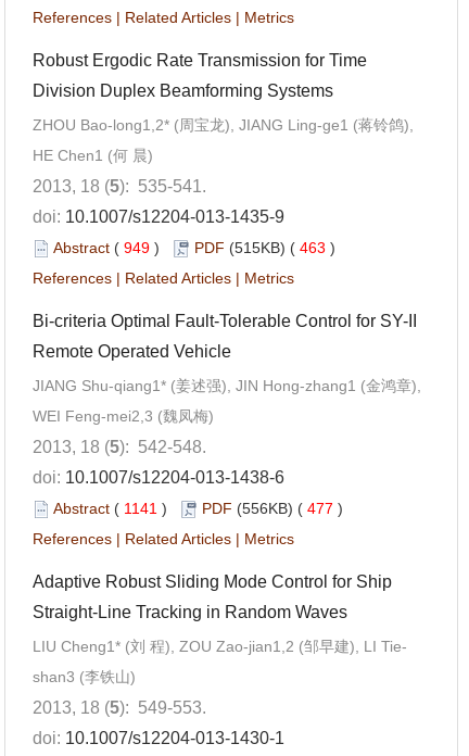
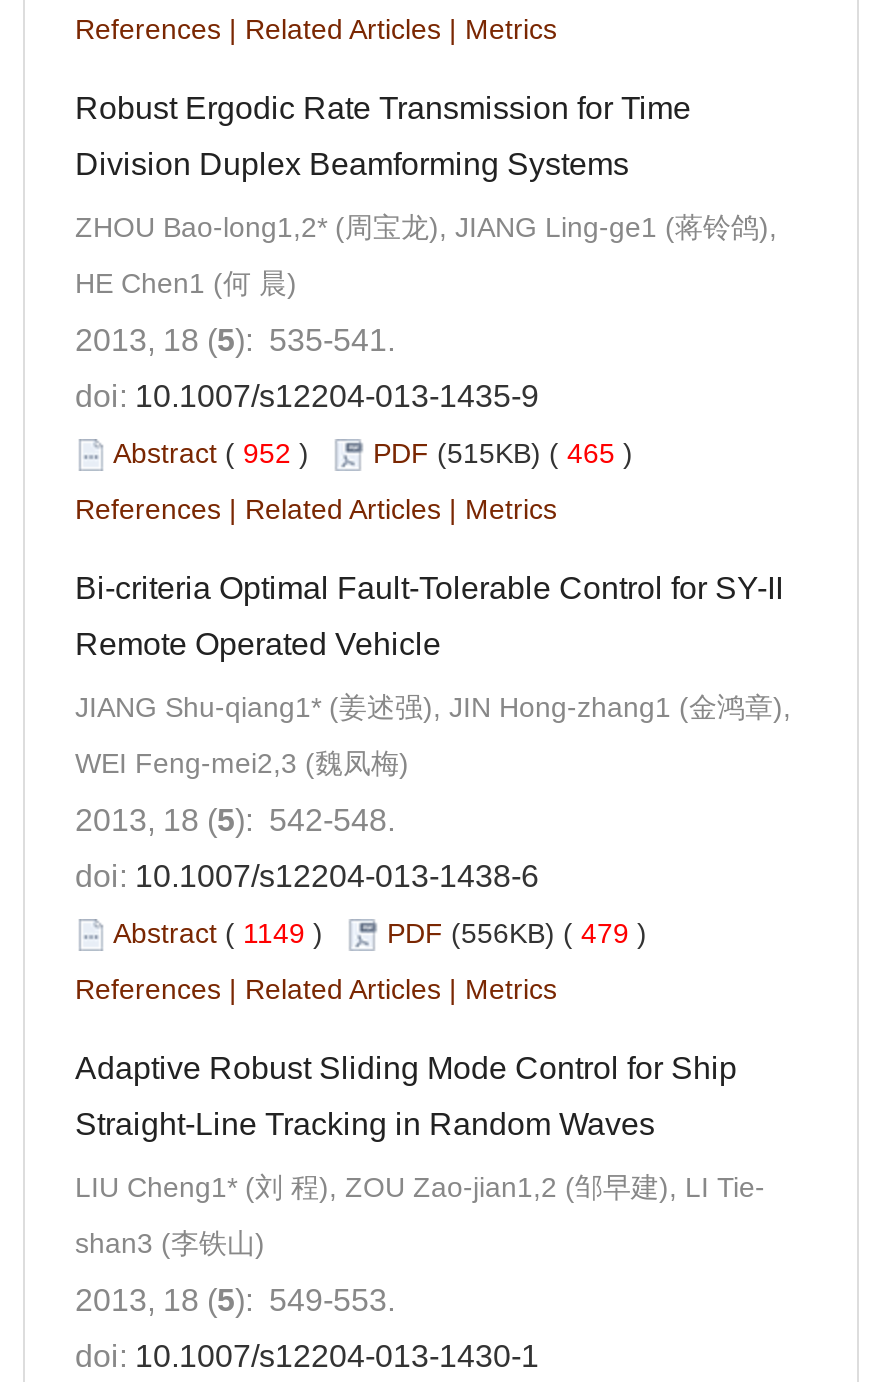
- Abstract (949)
+ Abstract (952)

- PDF (515KB) (463)
+ PDF (515KB) (465)

- Abstract (1141)
+ Abstract (1149)

- PDF (556KB) (477)
+ PDF (556KB) (479)
